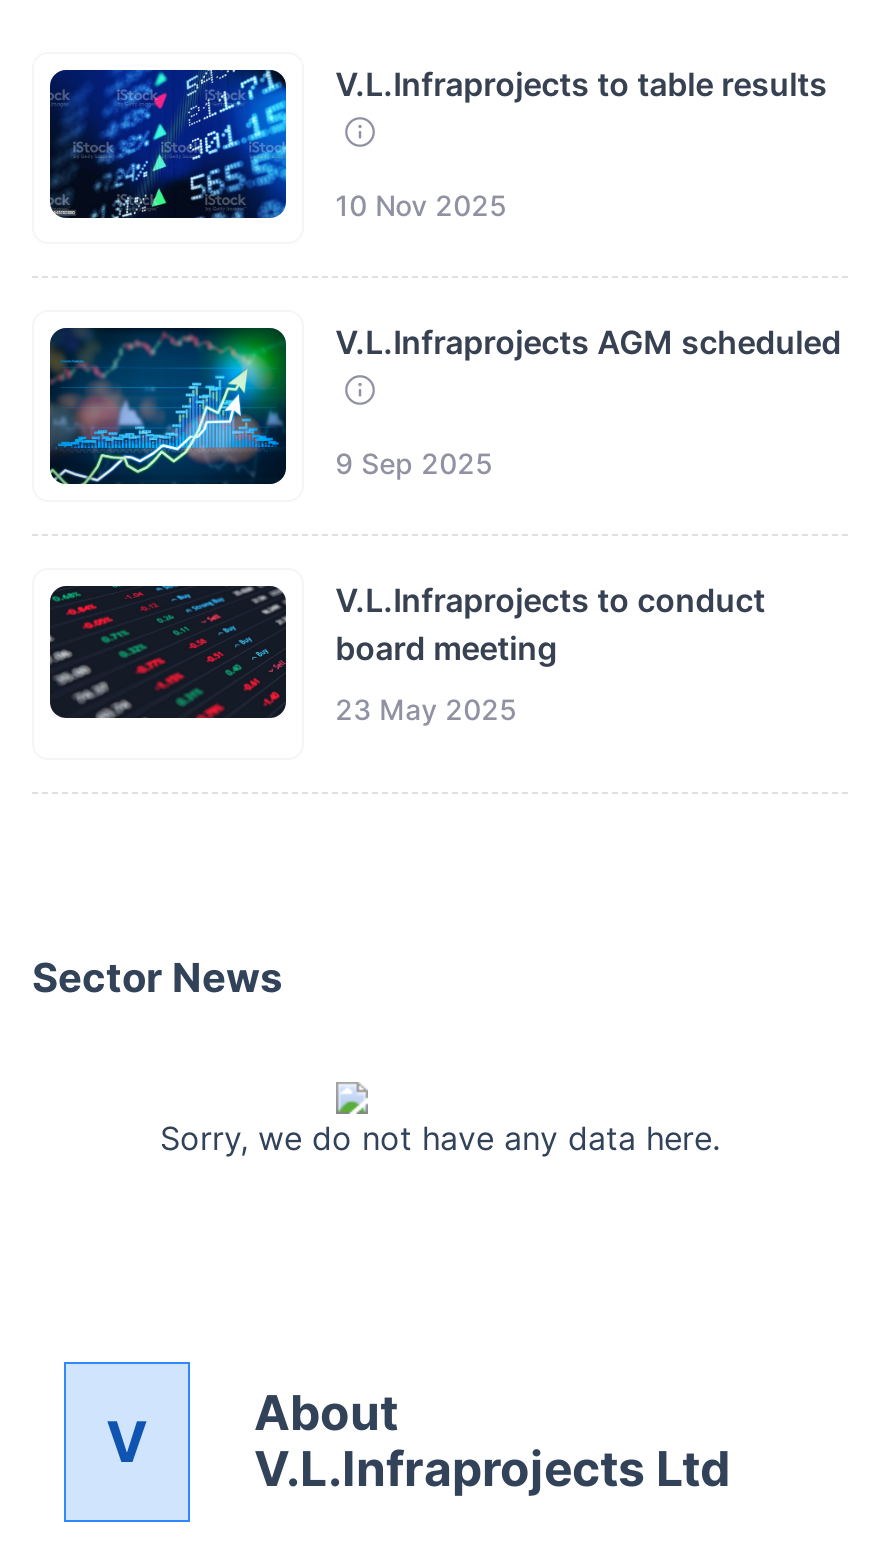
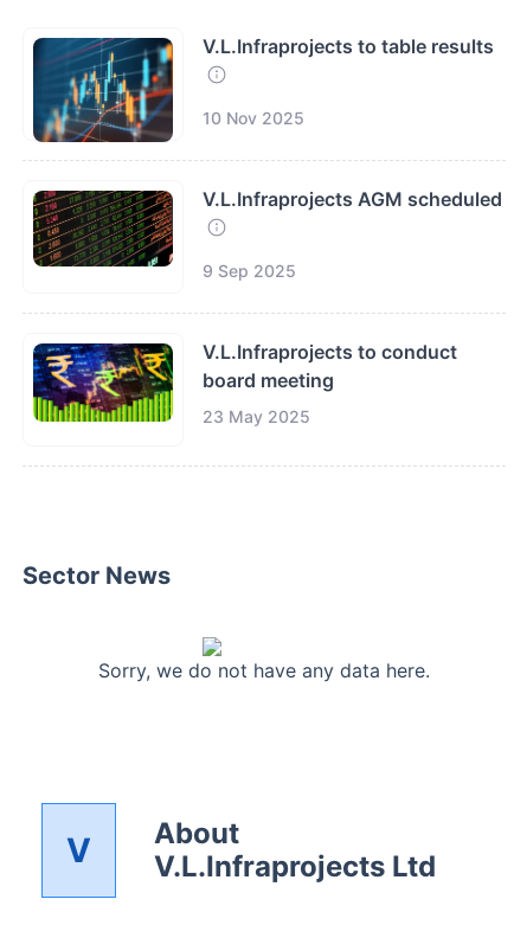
- [image]
+ [image]

- [image]
+ [image]

- [image]
+ [image]
